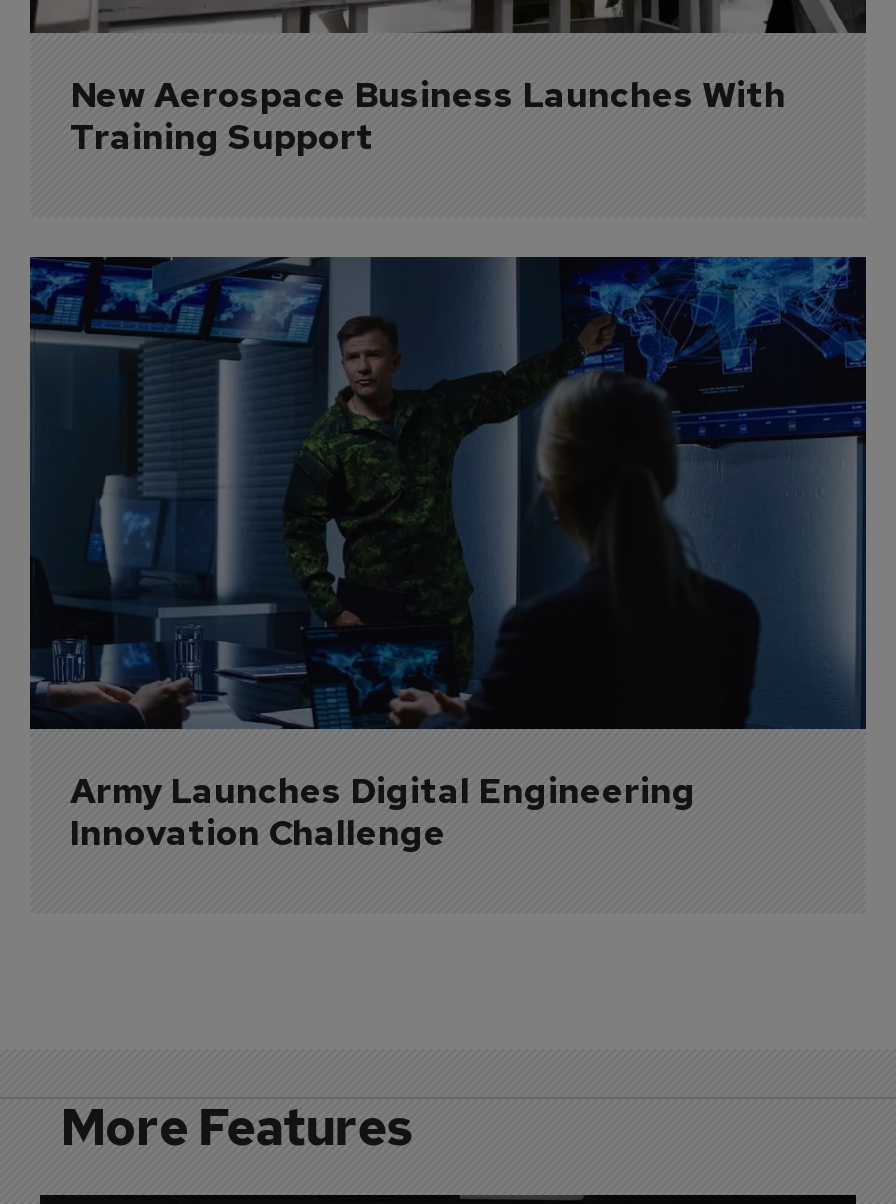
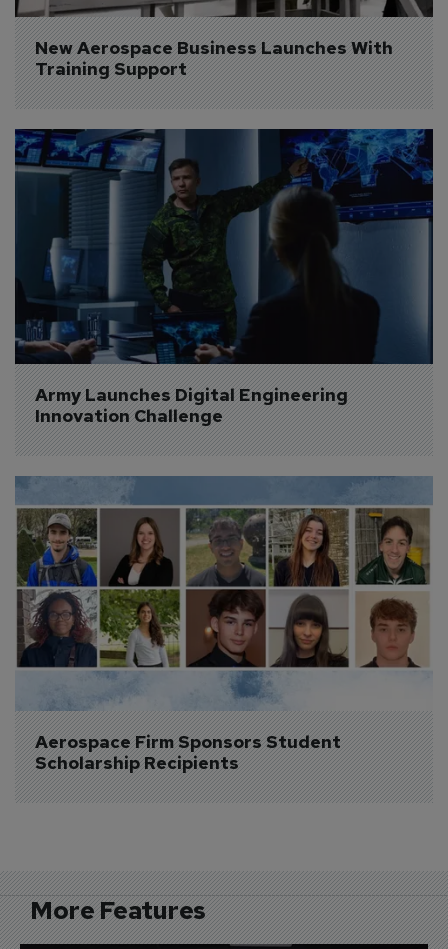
+ [image]
+ Aerospace Firm Sponsors Student
+ Scholarship Recipients
